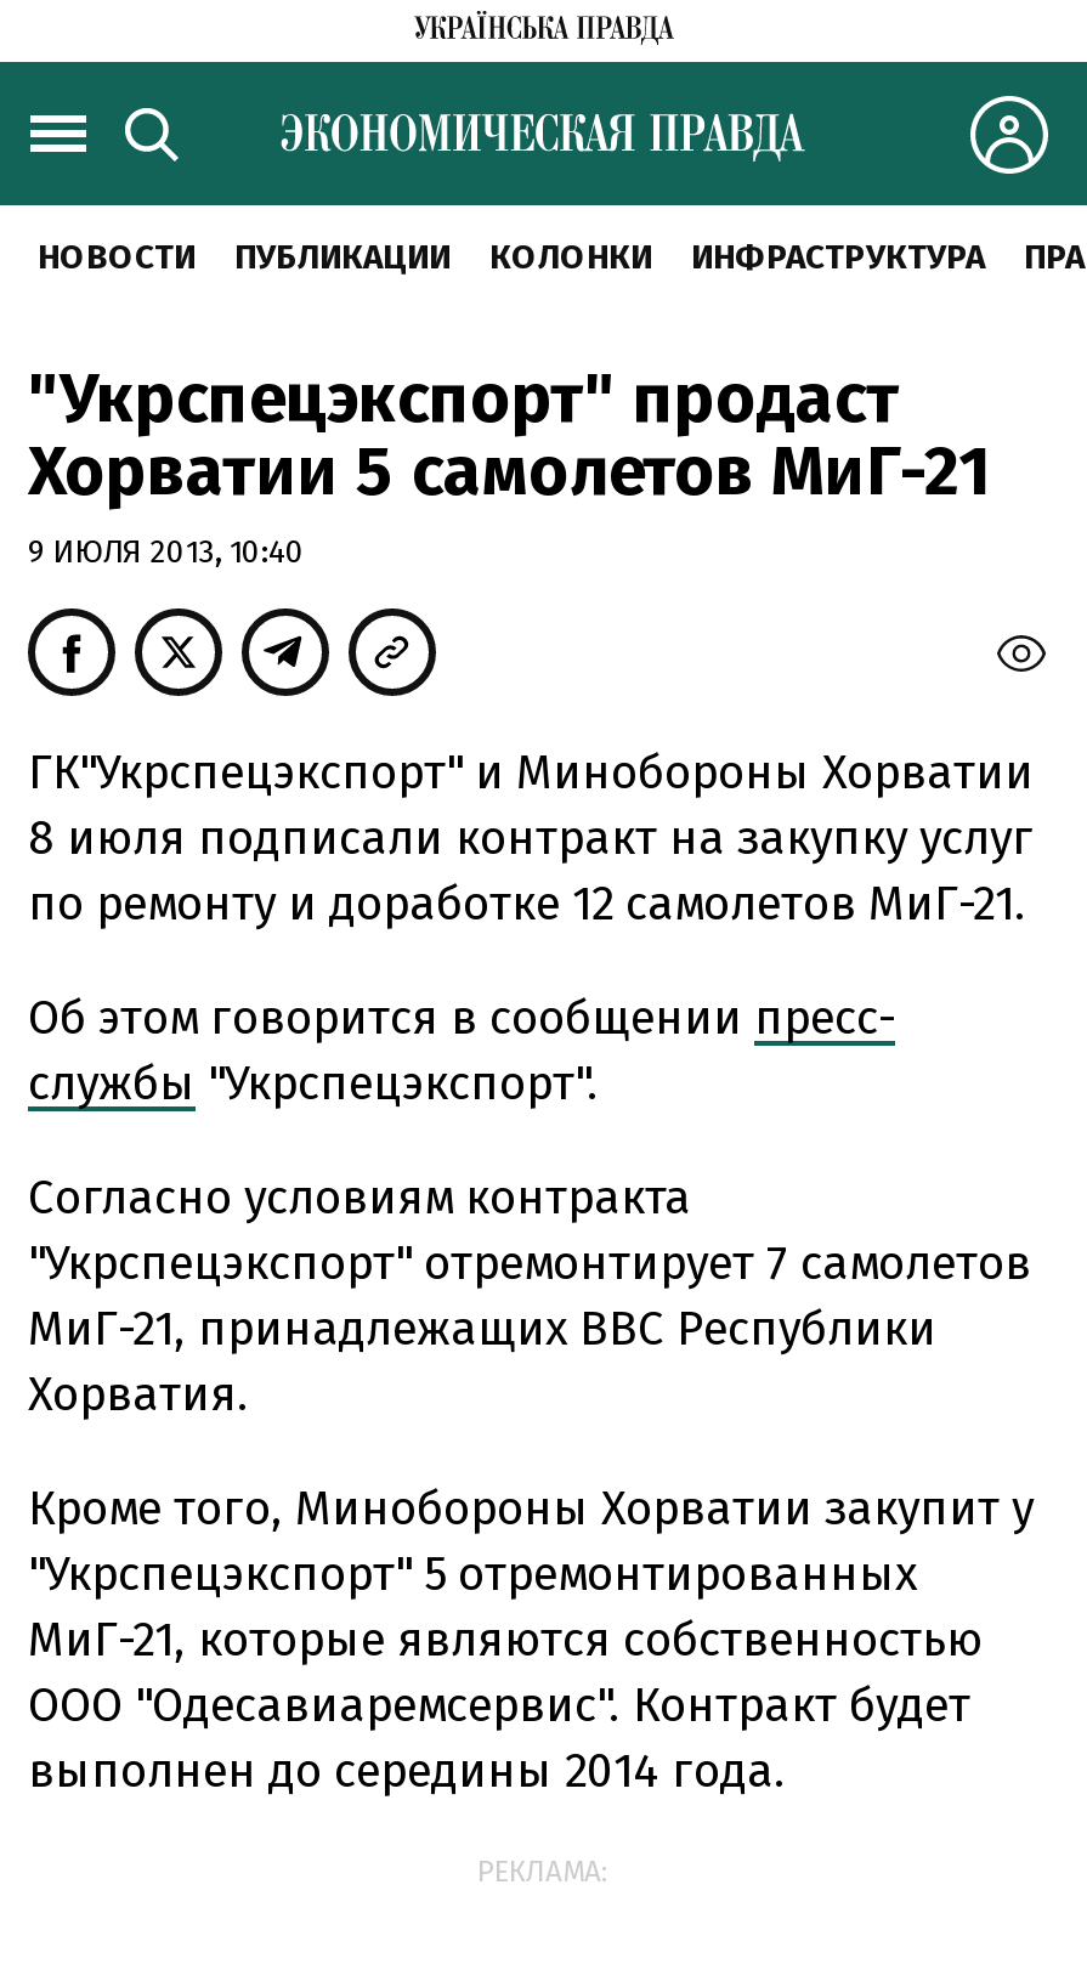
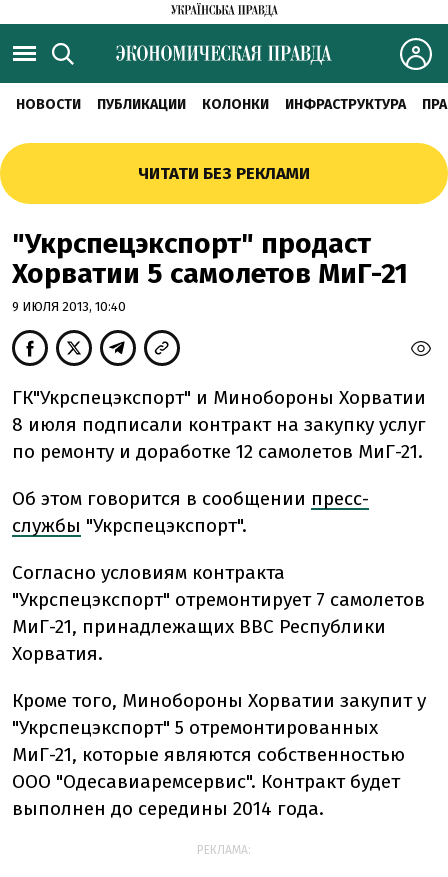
+ ЧИТАТИ БЕЗ РЕКЛАМИ
